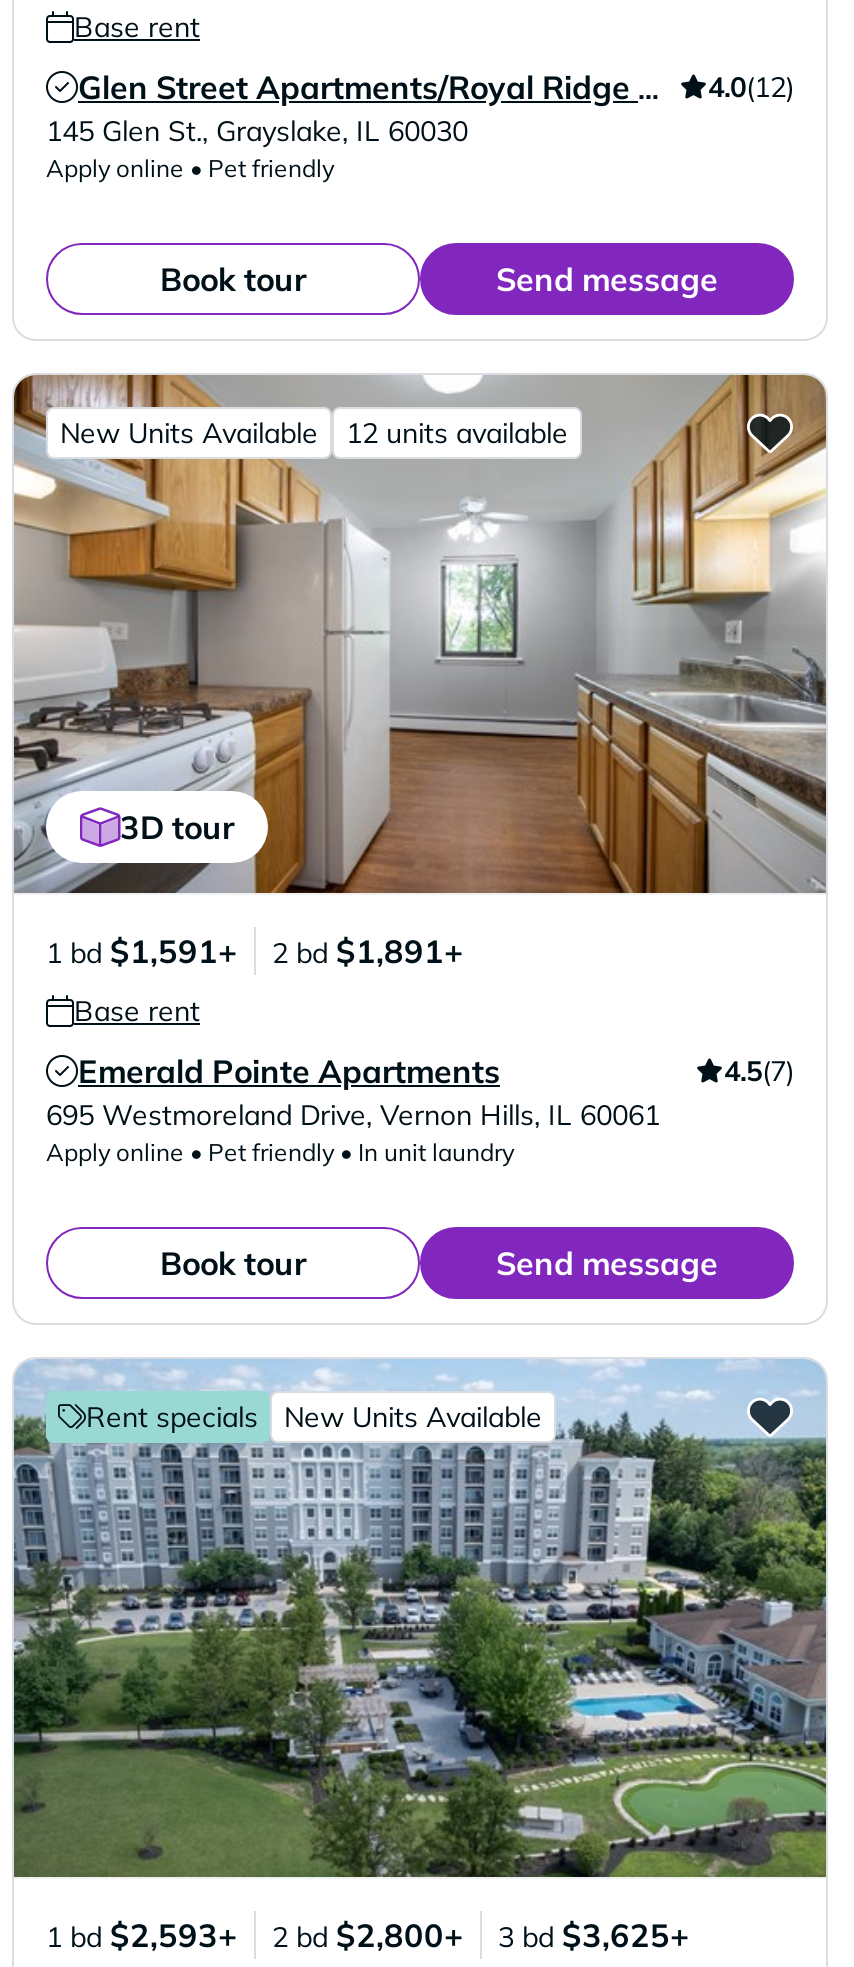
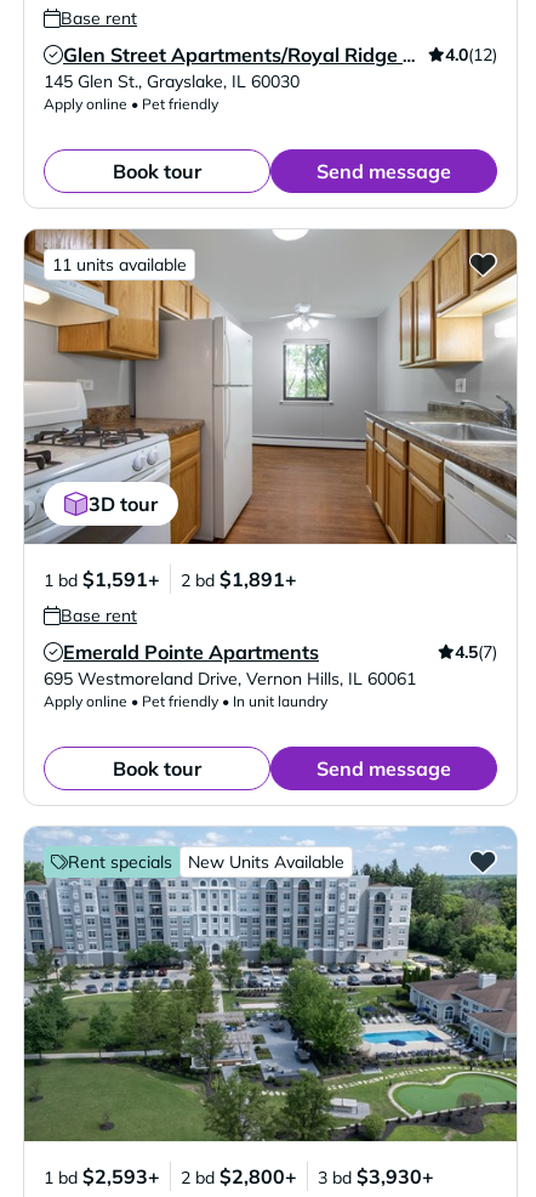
- New Units Available
- 12 units available
+ 11 units available

- 1 bd $2,593+ 2 bd $2,800+ 3 bd $3,625+
+ 1 bd $2,593+ 2 bd $2,800+ 3 bd $3,930+
